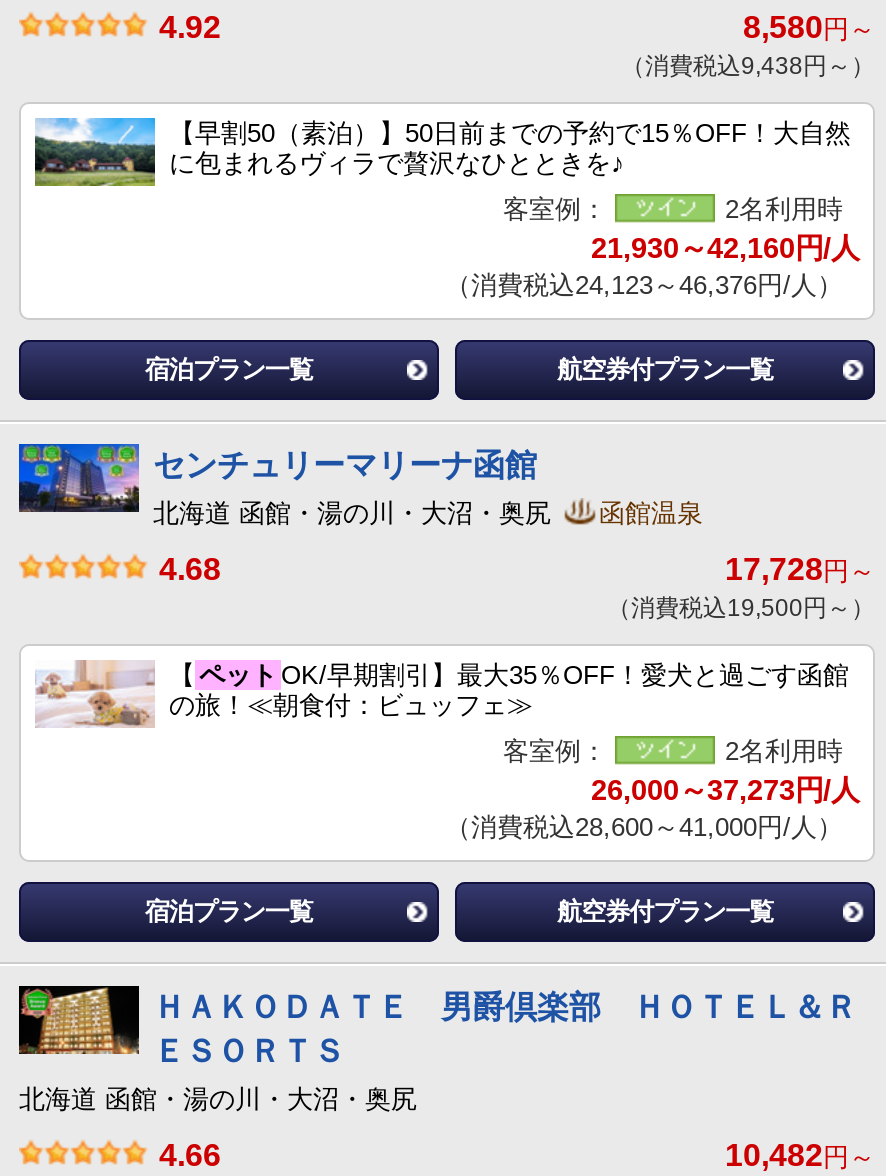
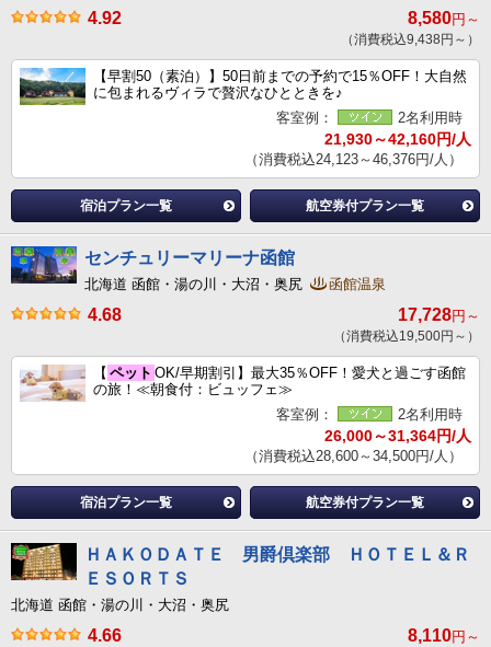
- 26,000～37,273円/人
+ 26,000～31,364円/人

- （消費税込28,600～41,000円/人）
+ （消費税込28,600～34,500円/人）

- 10,482円～
+ 8,110円～
